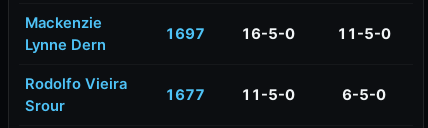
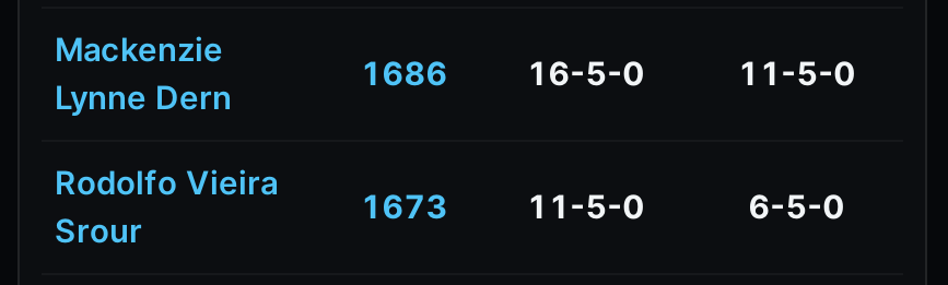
- 1697 16-5-0
+ 1686 16-5-0

- 1677 11-5-0
+ 1673 11-5-0
